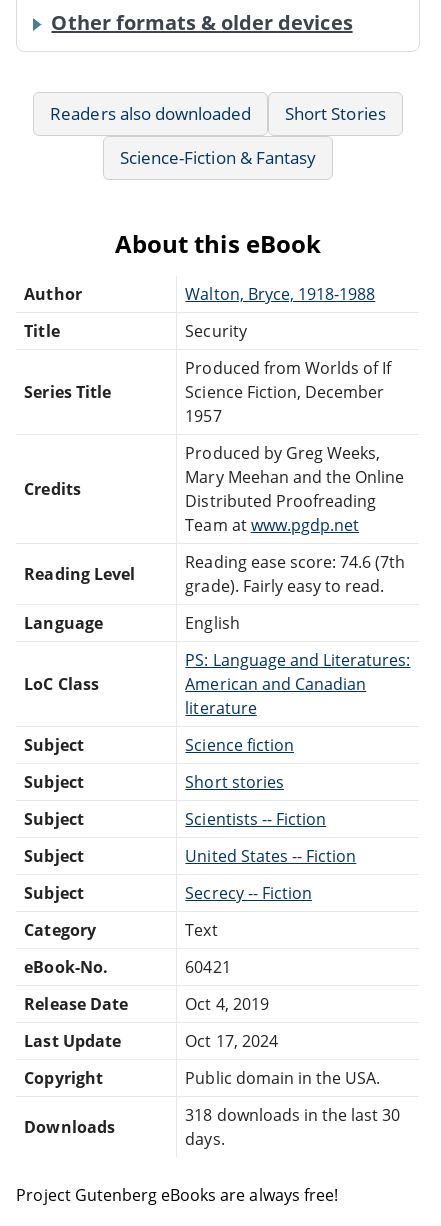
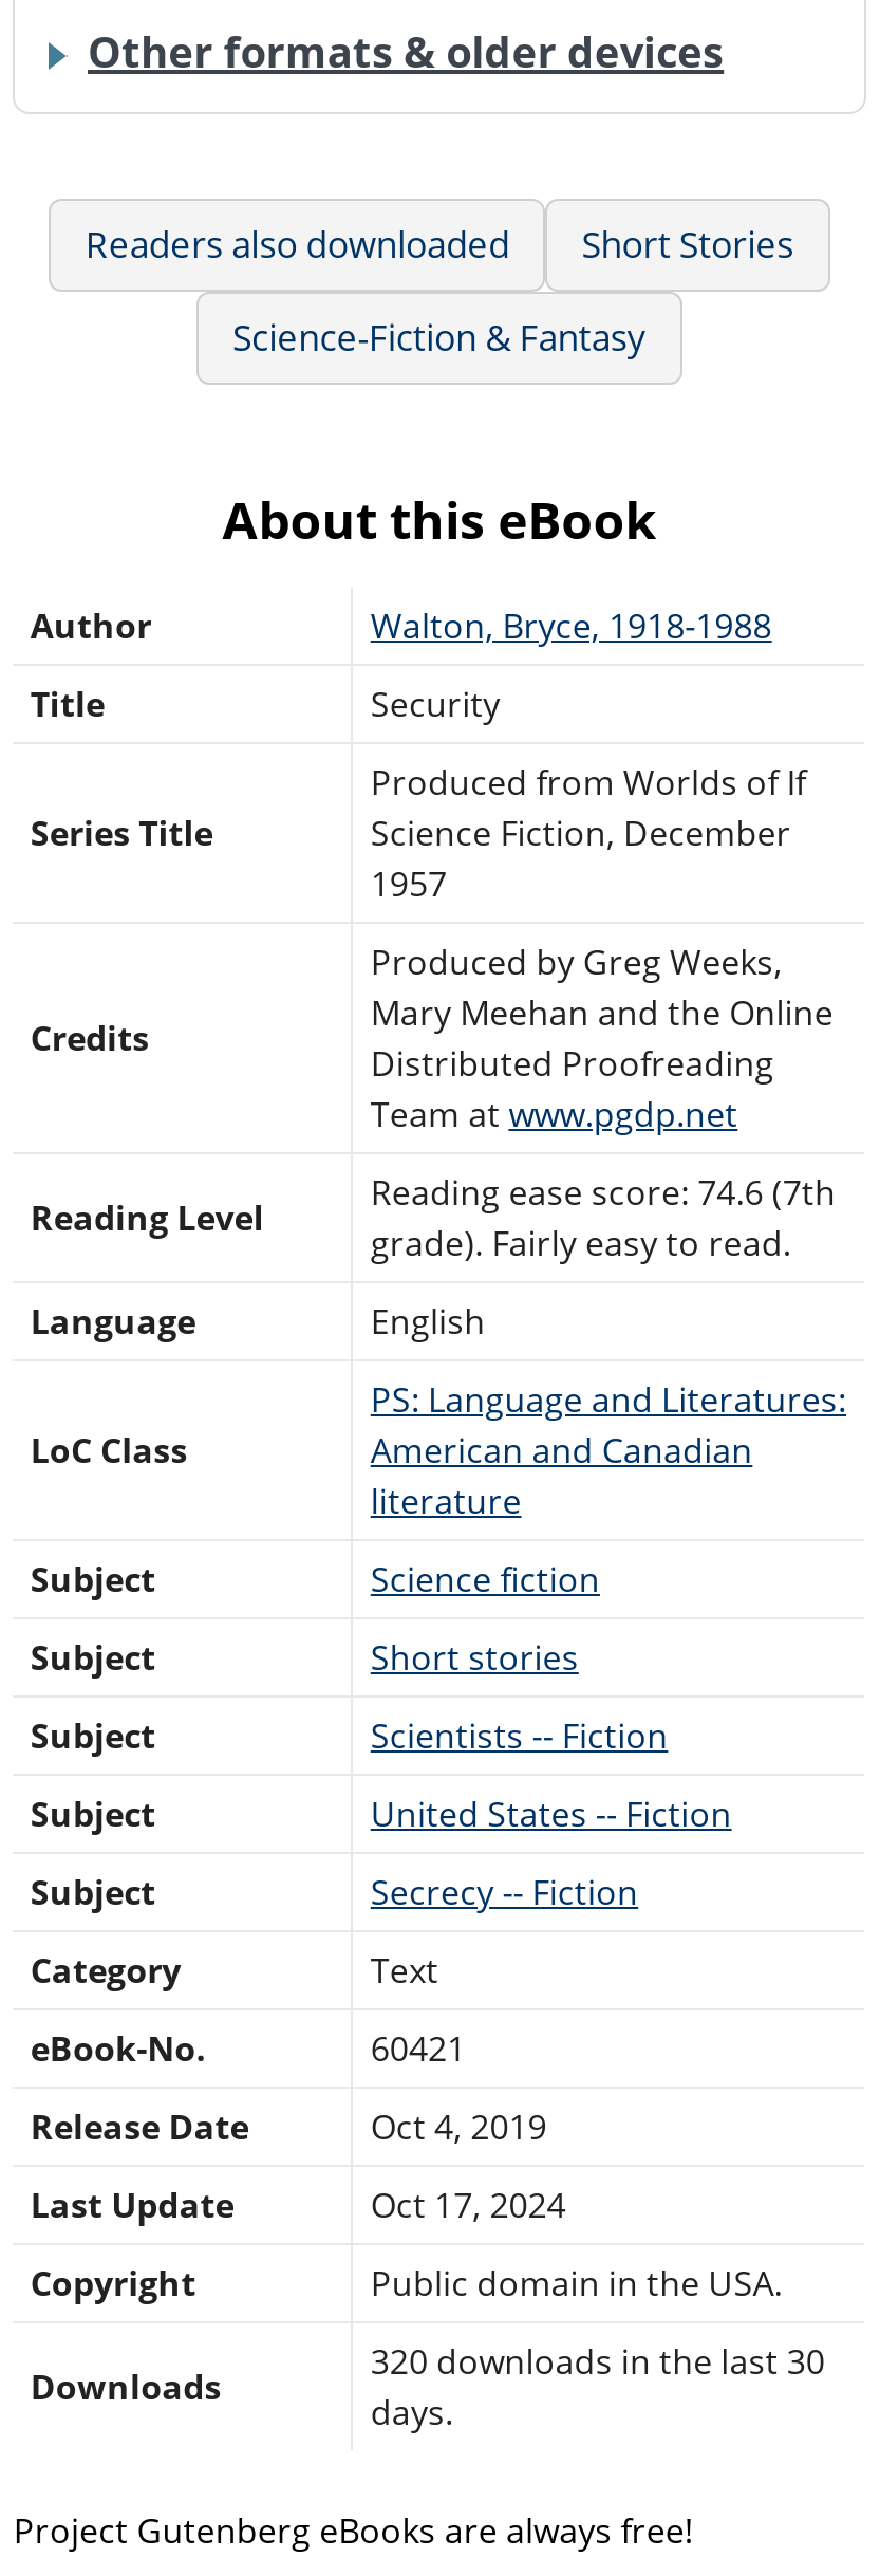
- 318 downloads in the last 30
+ 320 downloads in the last 30
